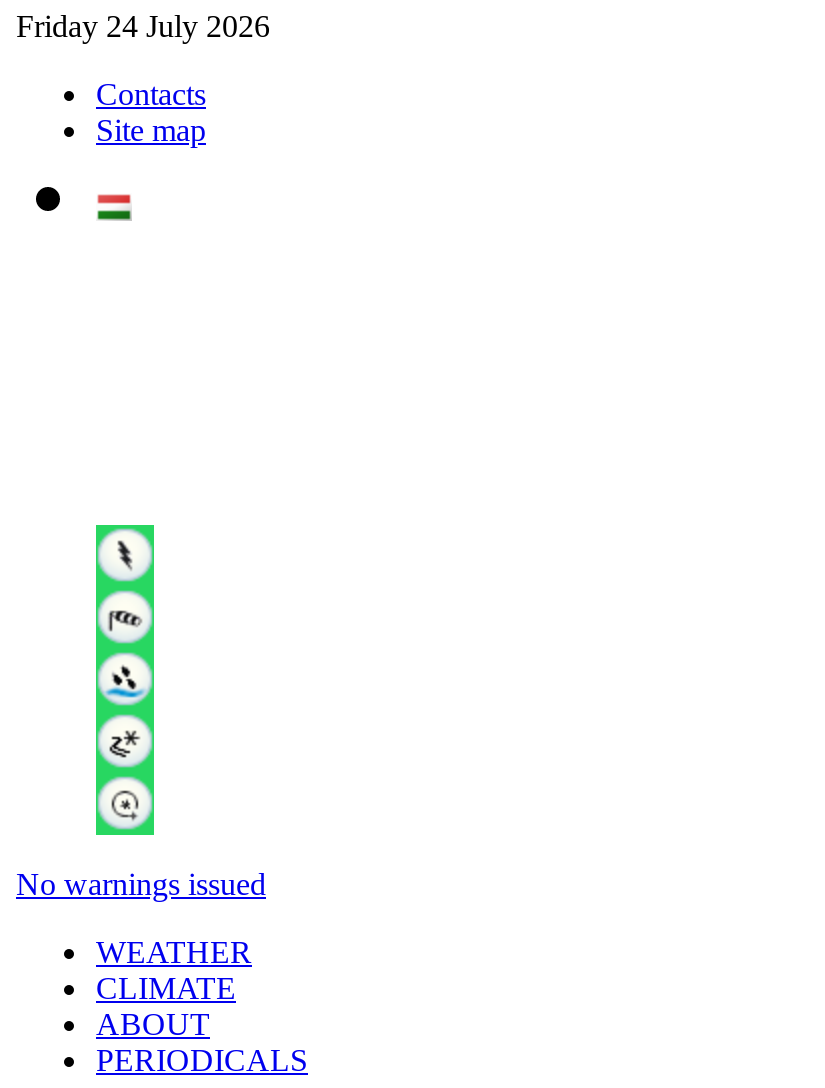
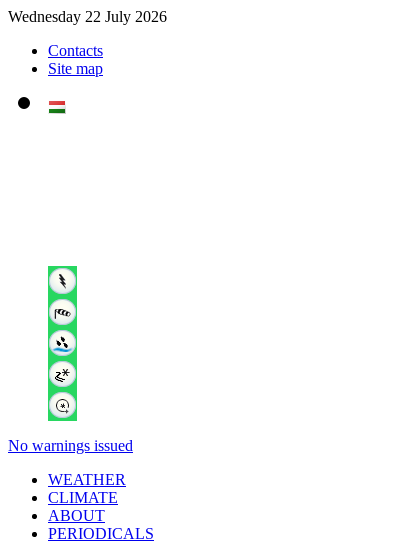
- Friday 24 July 2026
+ Wednesday 22 July 2026
